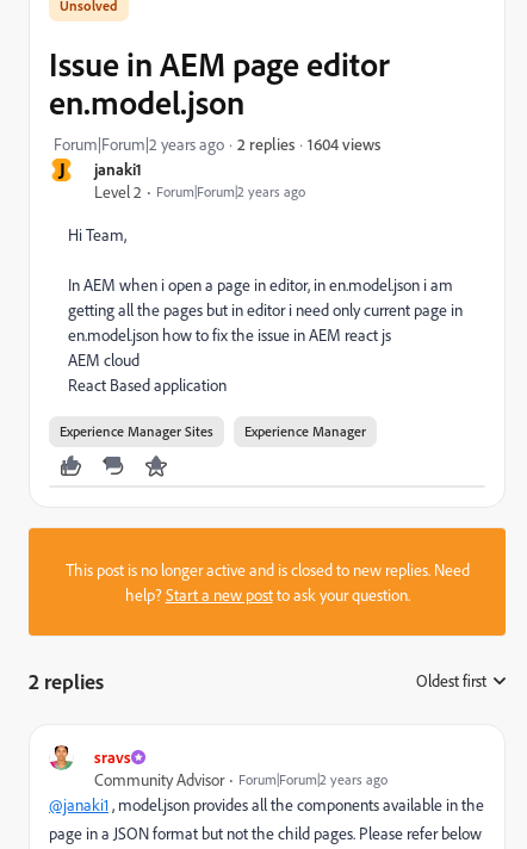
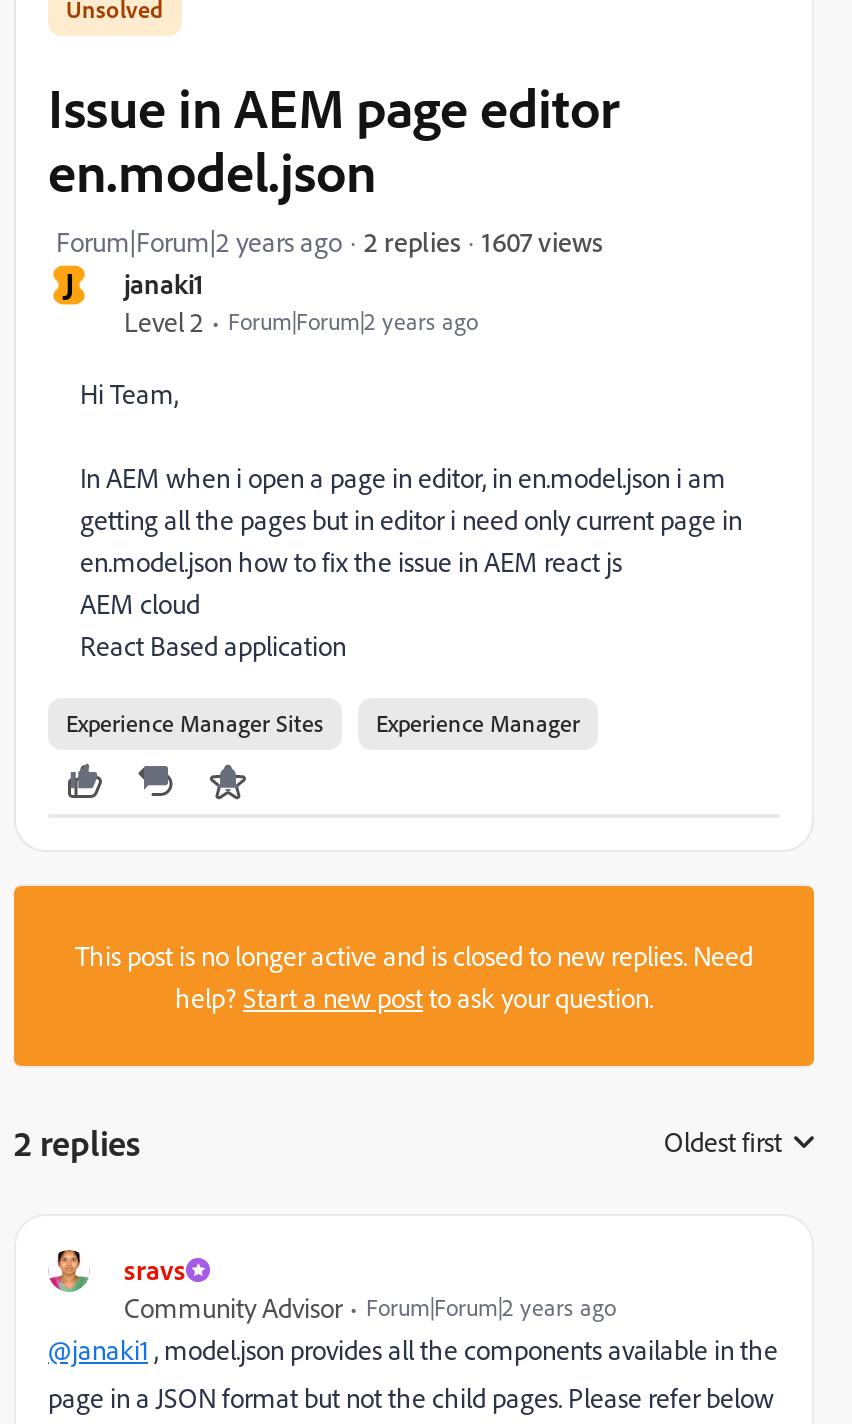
- 1604 views
+ 1607 views
